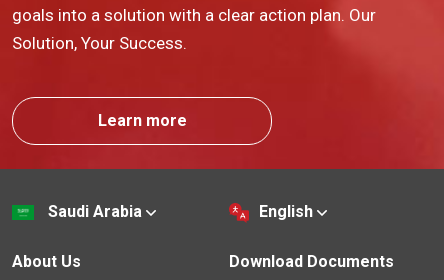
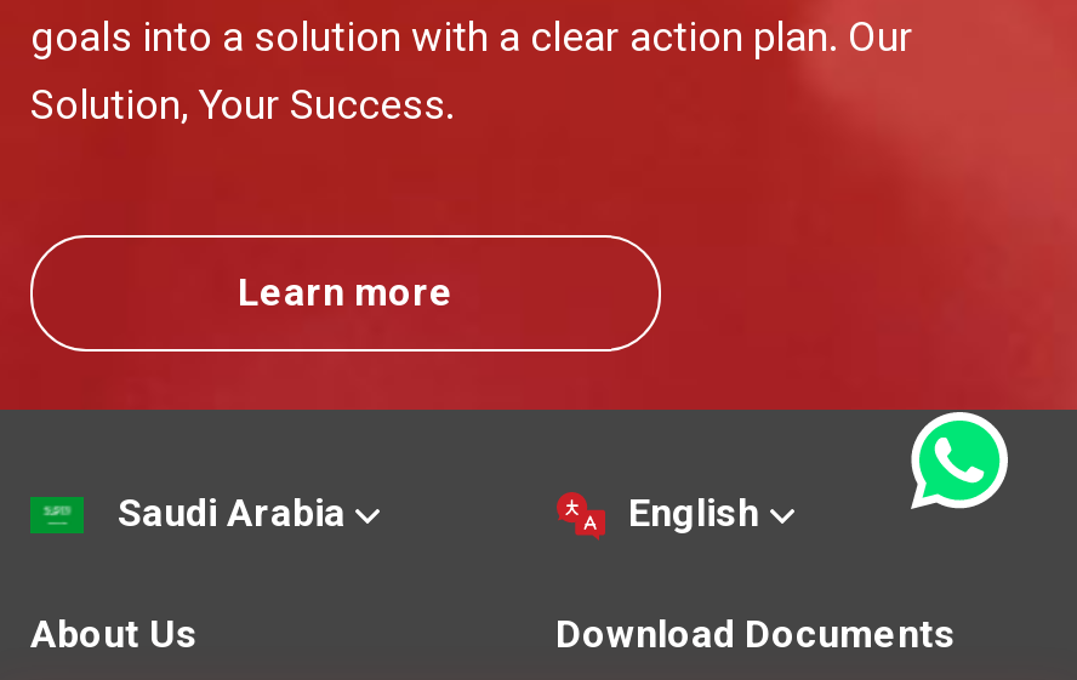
+ [image]
